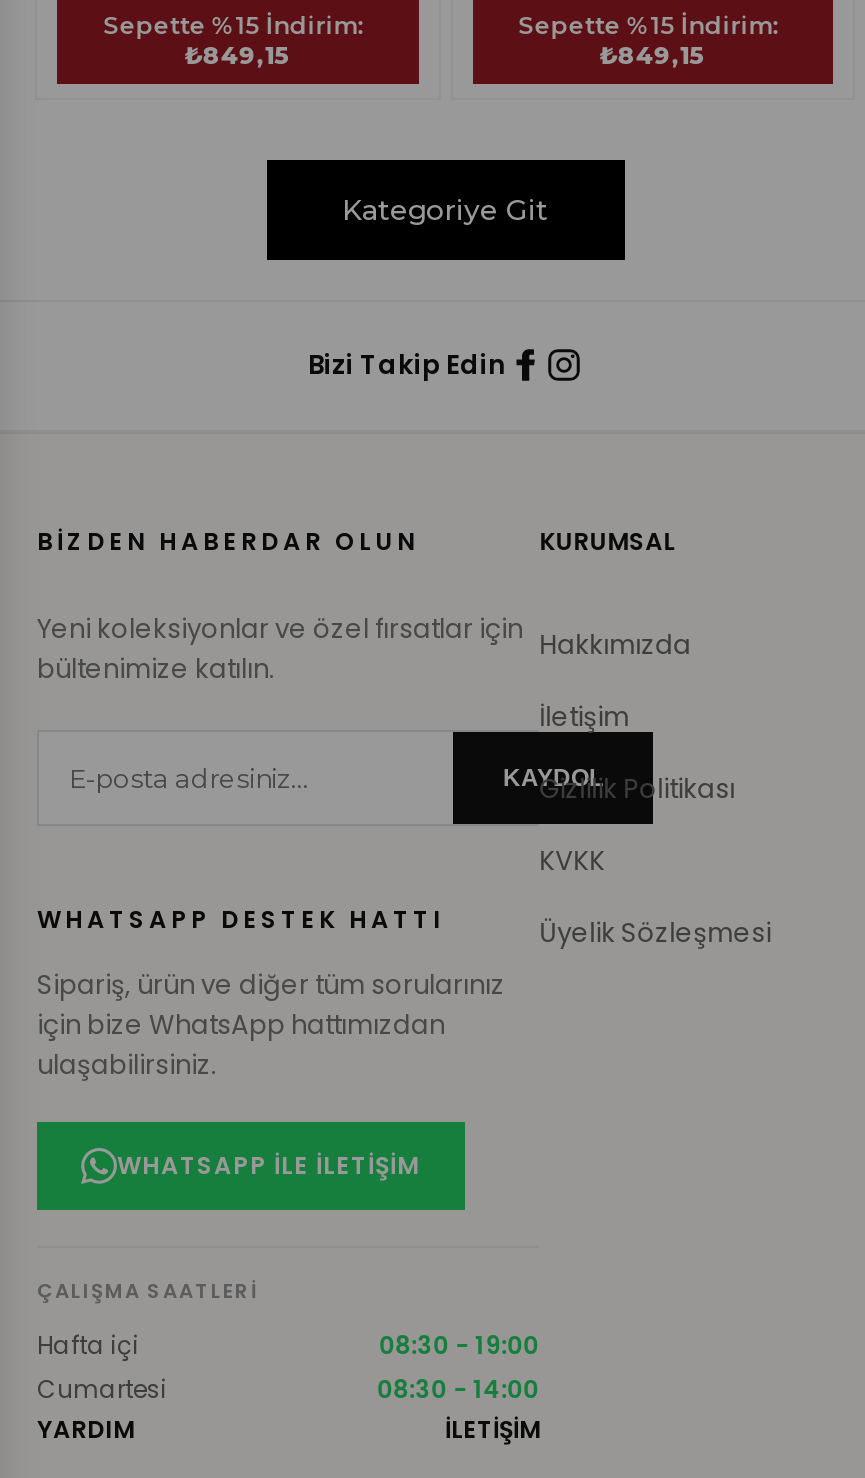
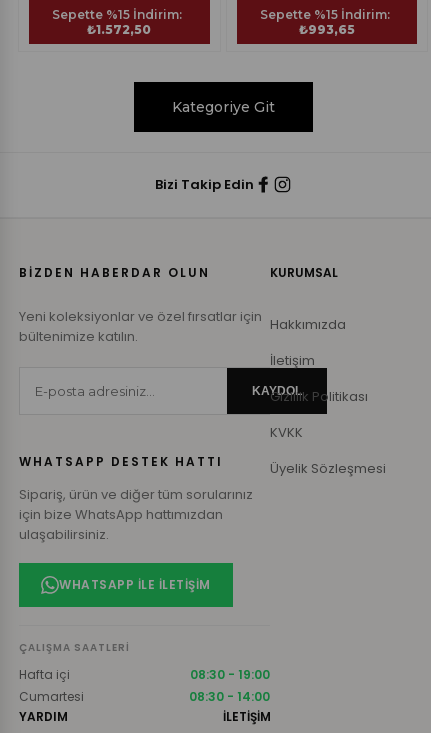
- ₺849,15
+ ₺1.572,50

- ₺849,15
+ ₺993,65
